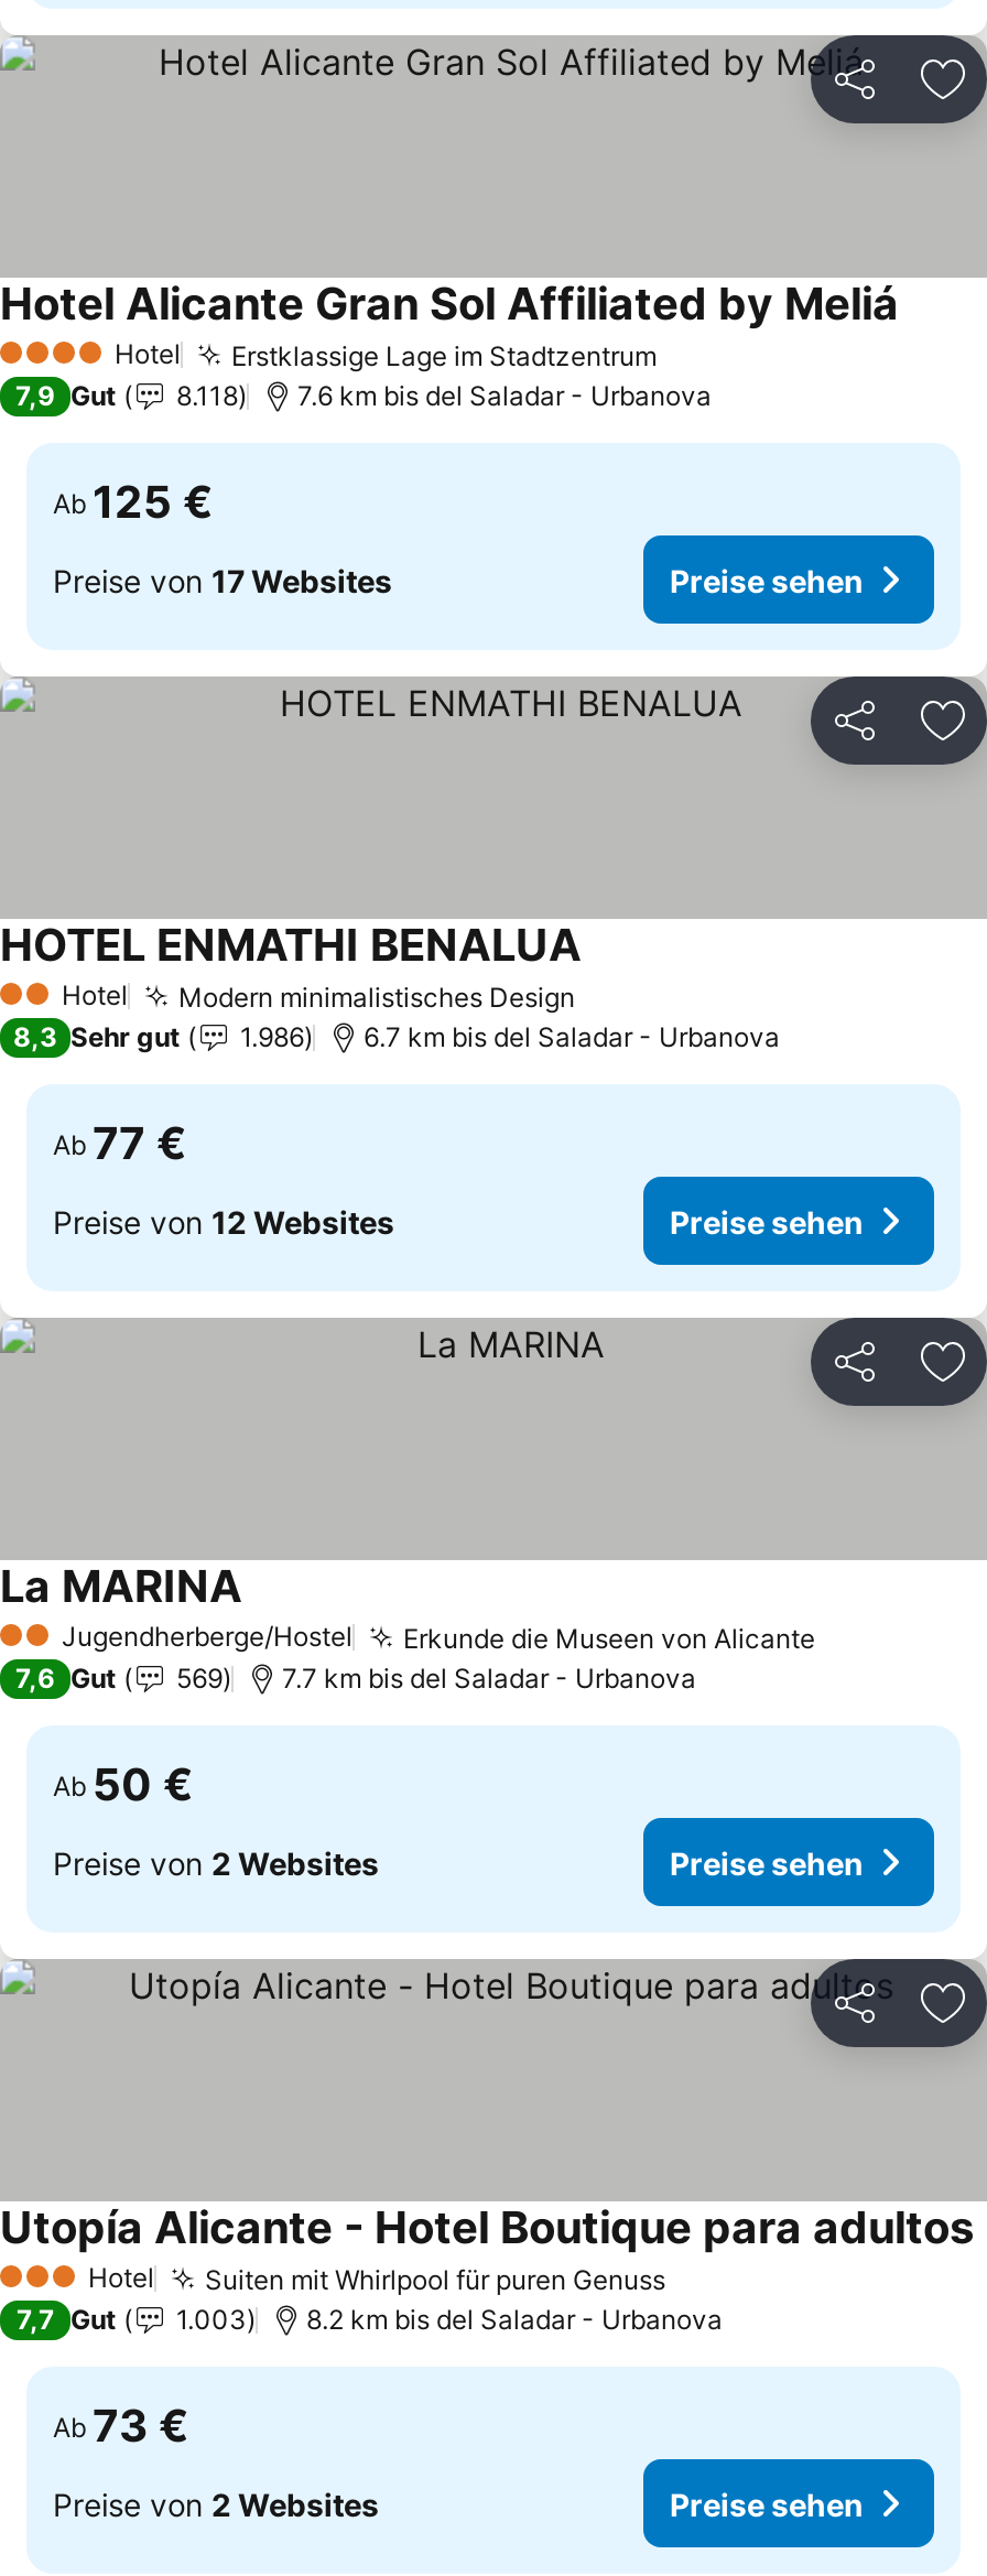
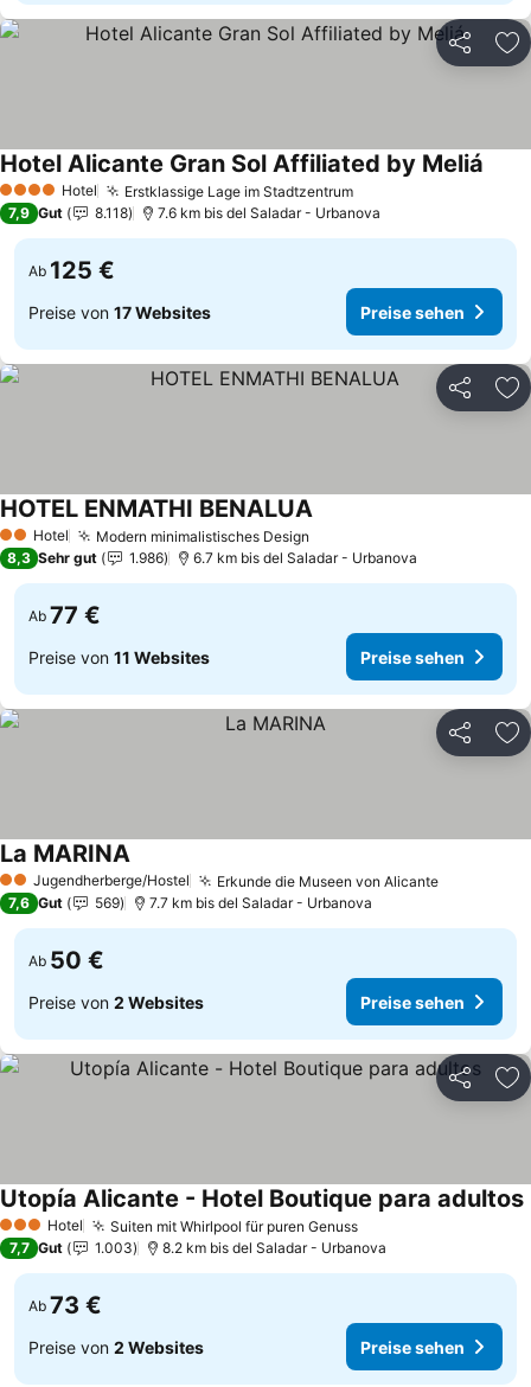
- Preise von 12 Websites
+ Preise von 11 Websites
